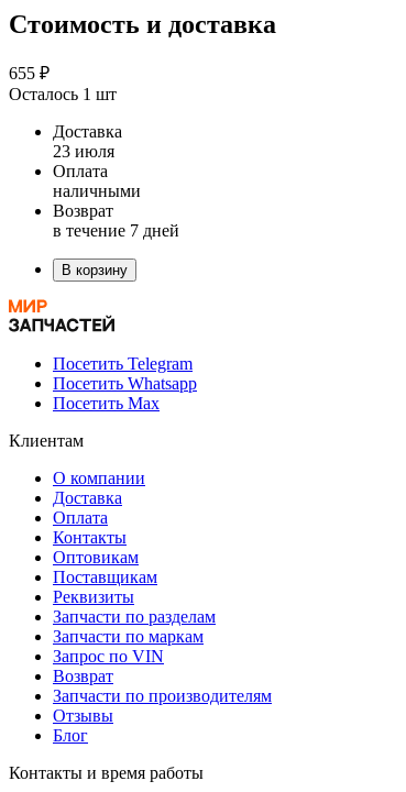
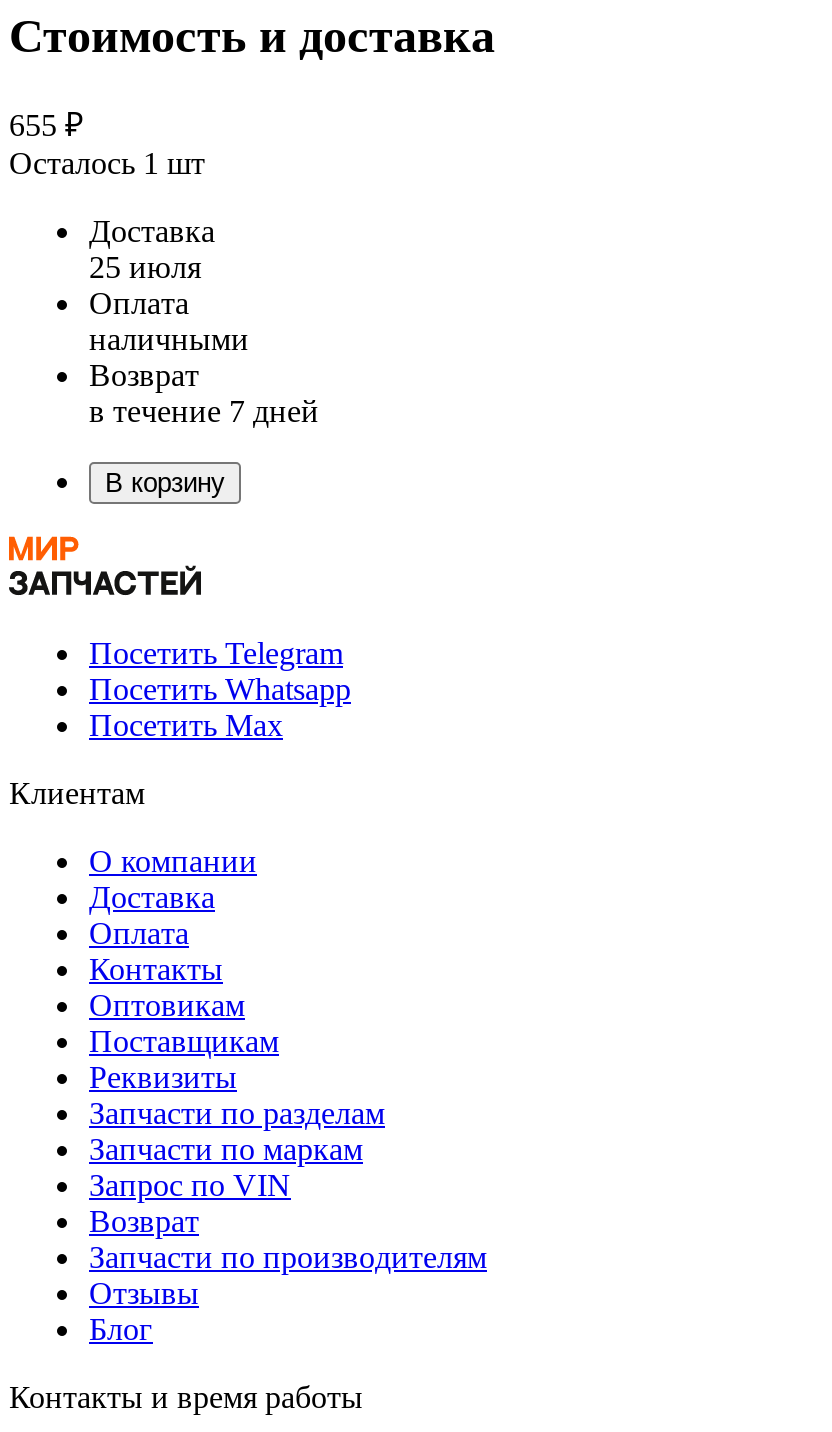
- 23 июля
+ 25 июля
